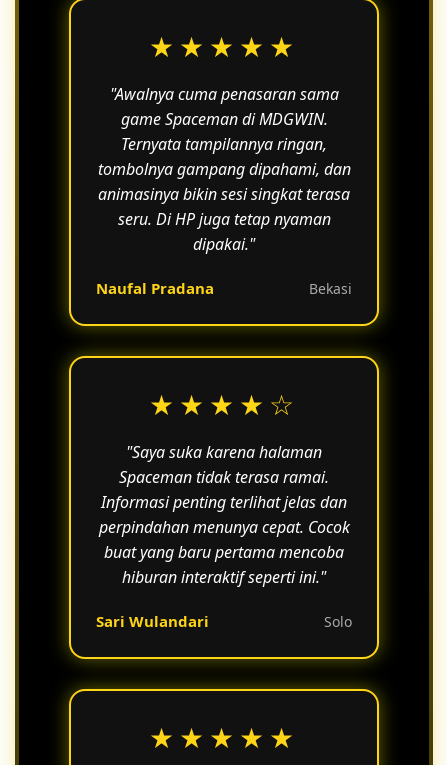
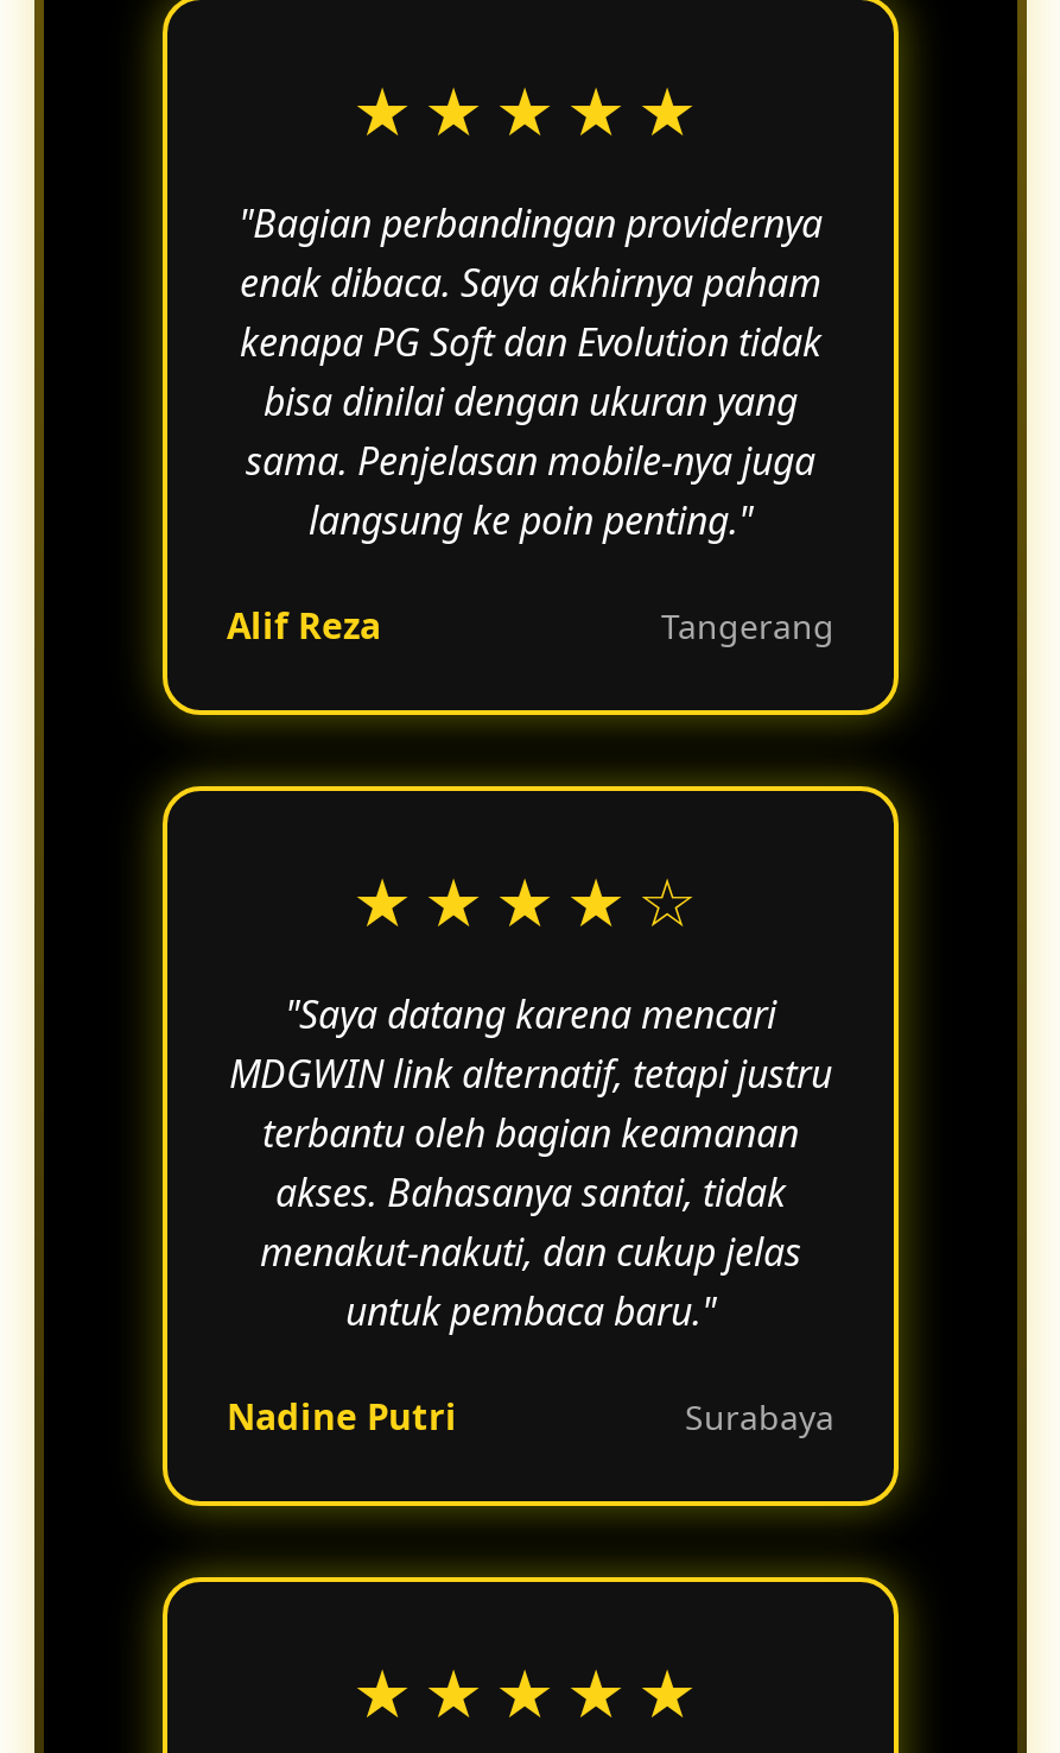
- "Awalnya cuma penasaran sama
- game Spaceman di MDGWIN.
- Ternyata tampilannya ringan,
- tombolnya gampang dipahami, dan
- animasinya bikin sesi singkat terasa
- seru. Di HP juga tetap nyaman
- dipakai."
+ "Bagian perbandingan providernya
+ enak dibaca. Saya akhirnya paham
+ kenapa PG Soft dan Evolution tidak
+ bisa dinilai dengan ukuran yang
+ sama. Penjelasan mobile-nya juga
+ langsung ke poin penting."

- Naufal Pradana
- Bekasi
+ Alif Reza
+ Tangerang

- "Saya suka karena halaman
- Spaceman tidak terasa ramai.
- Informasi penting terlihat jelas dan
- perpindahan menunya cepat. Cocok
- buat yang baru pertama mencoba
- hiburan interaktif seperti ini."
+ "Saya datang karena mencari
+ MDGWIN link alternatif, tetapi justru
+ terbantu oleh bagian keamanan
+ akses. Bahasanya santai, tidak
+ menakut-nakuti, dan cukup jelas
+ untuk pembaca baru."

- Sari Wulandari
- Solo
+ Nadine Putri
+ Surabaya
